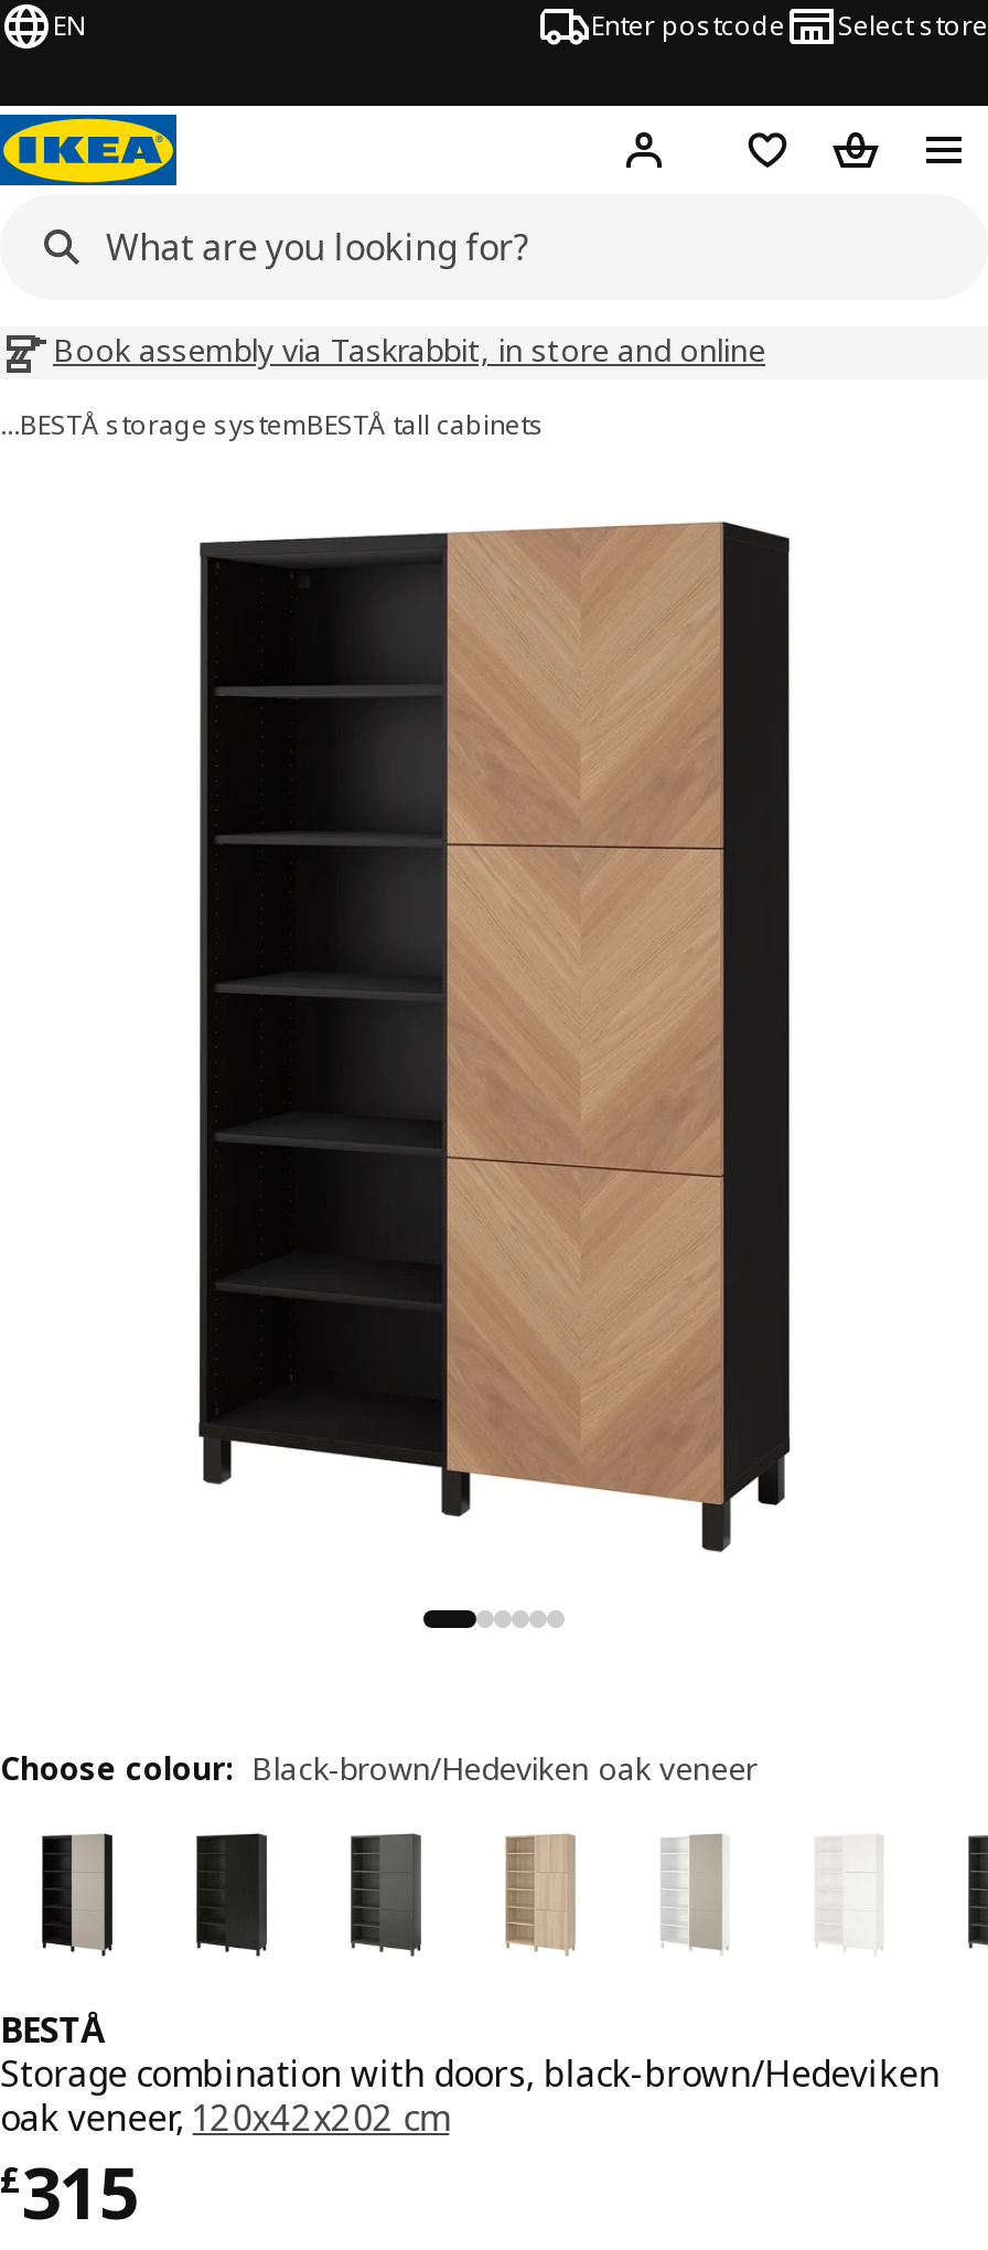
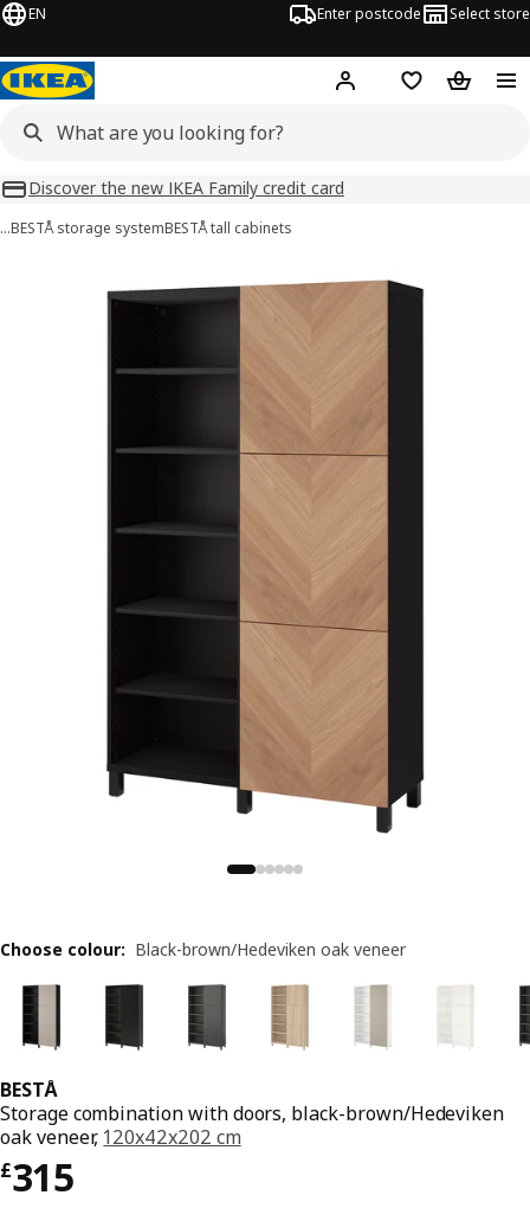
- Book assembly via Taskrabbit, in store and online
+ Discover the new IKEA Family credit card
